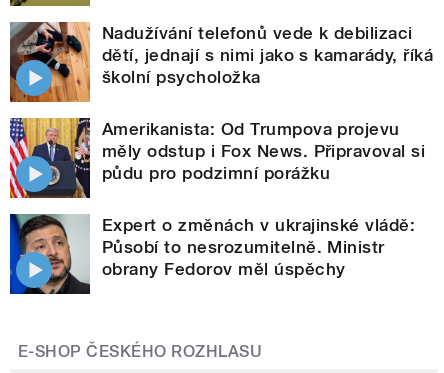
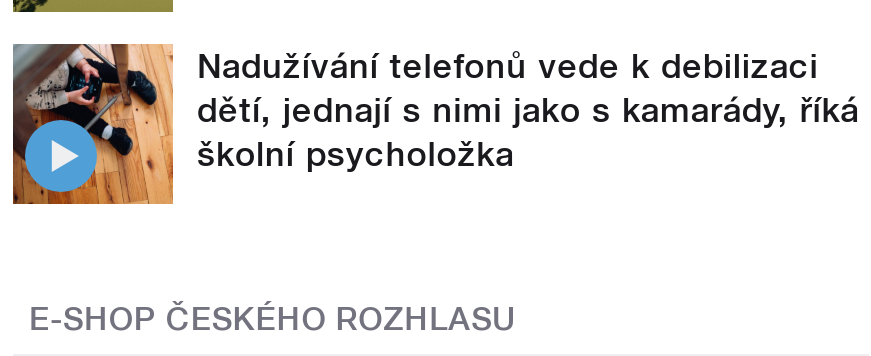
- [image]
- Amerikanista: Od Trumpova projevu
- měly odstup i Fox News. Připravoval si
- půdu pro podzimní porážku
- Expert o změnách v ukrajinské vládě:
- Působí to nesrozumitelně. Ministr
- obrany Fedorov měl úspěchy

- [image]
